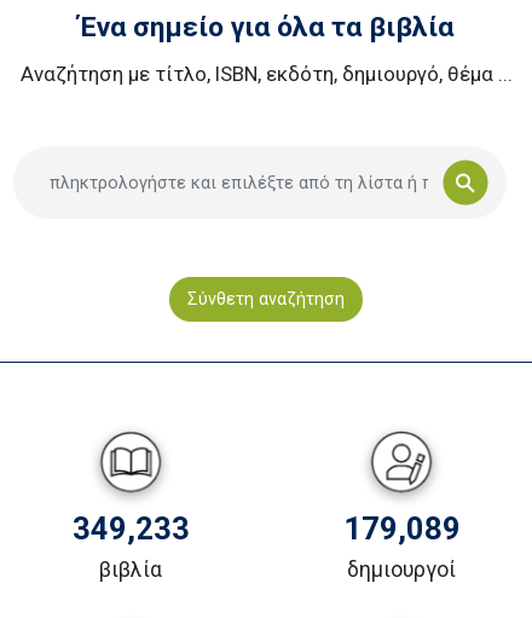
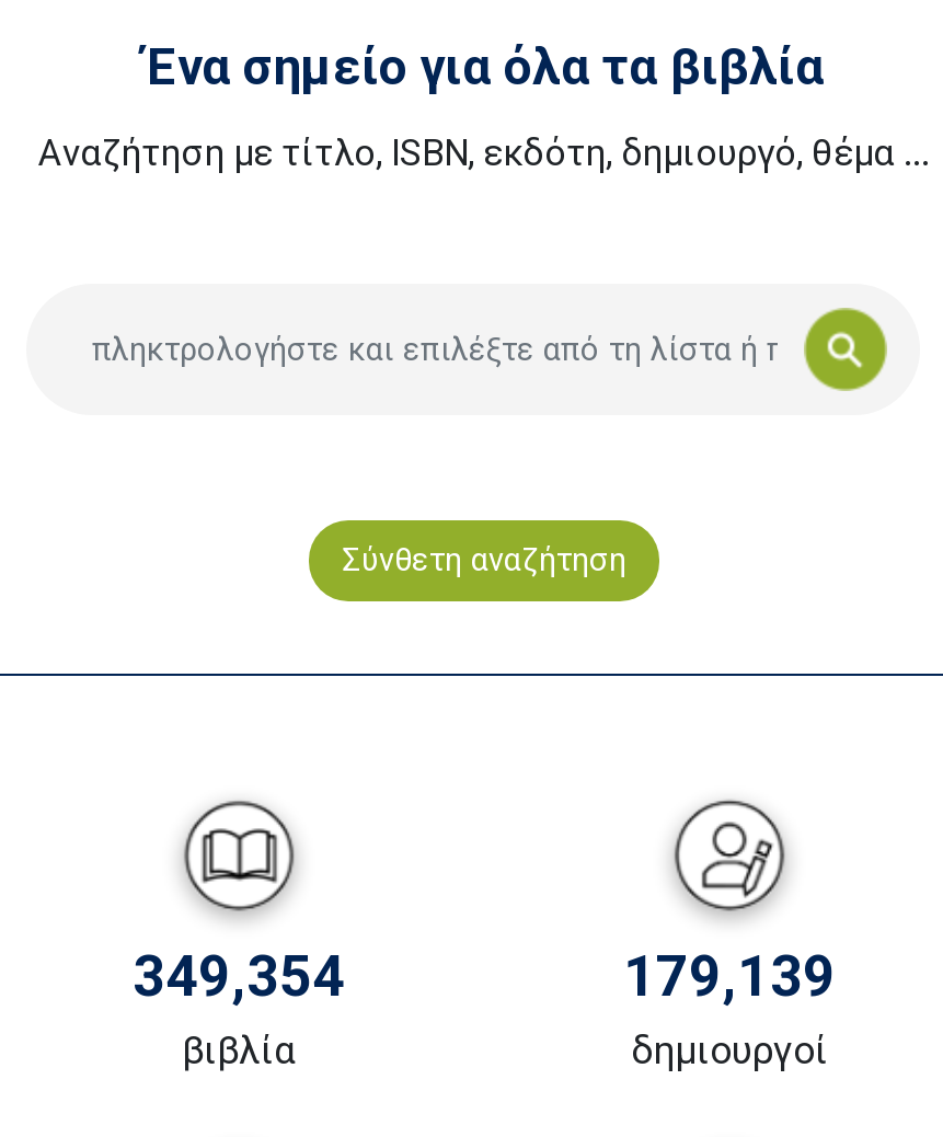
- 349,233
+ 349,354

- 179,089
+ 179,139
